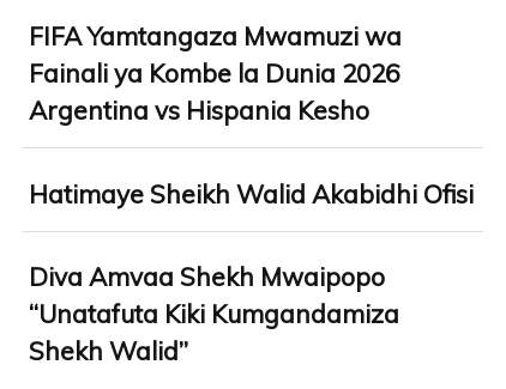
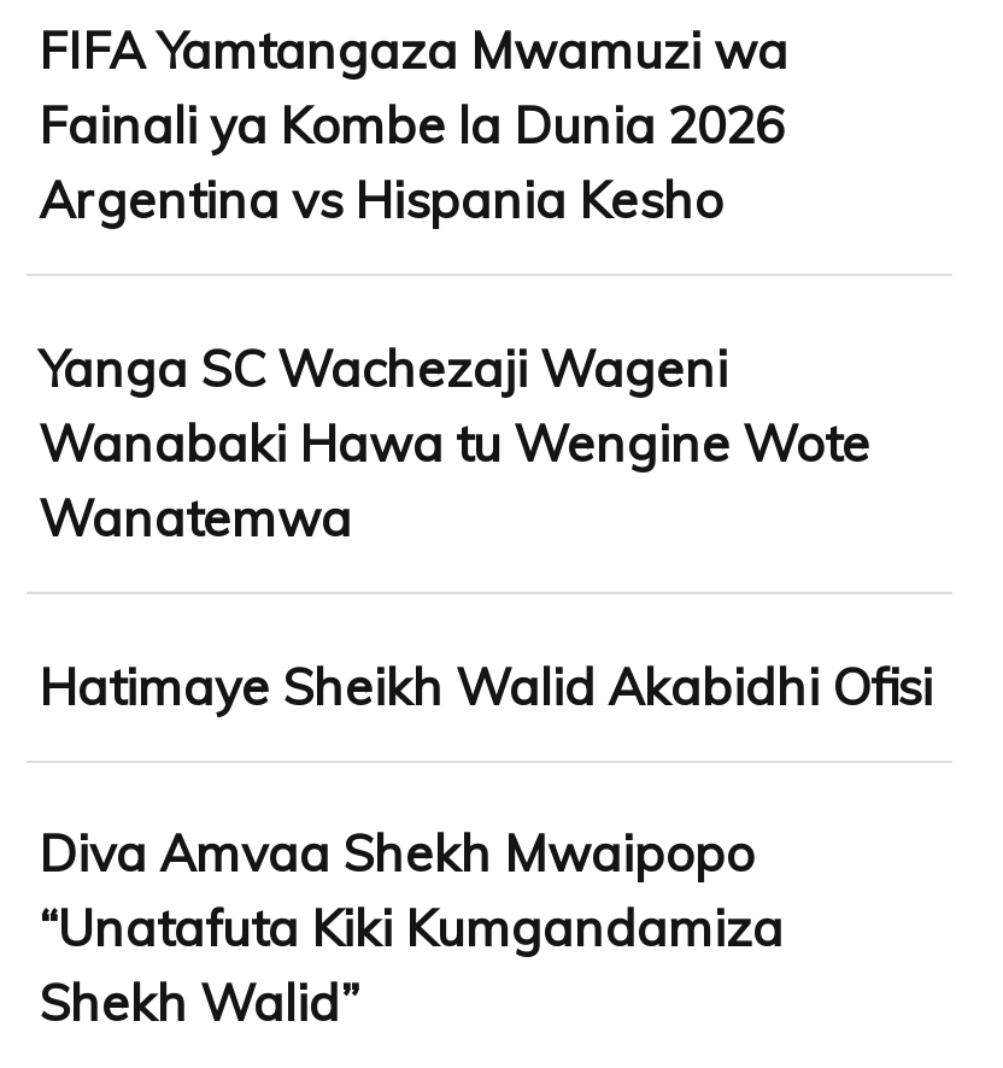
+ Yanga SC Wachezaji Wageni
+ Wanabaki Hawa tu Wengine Wote
+ Wanatemwa
